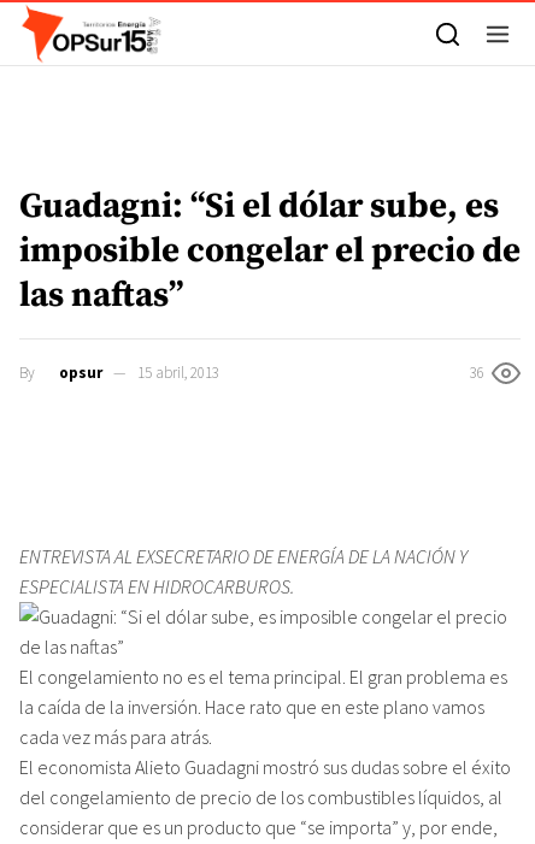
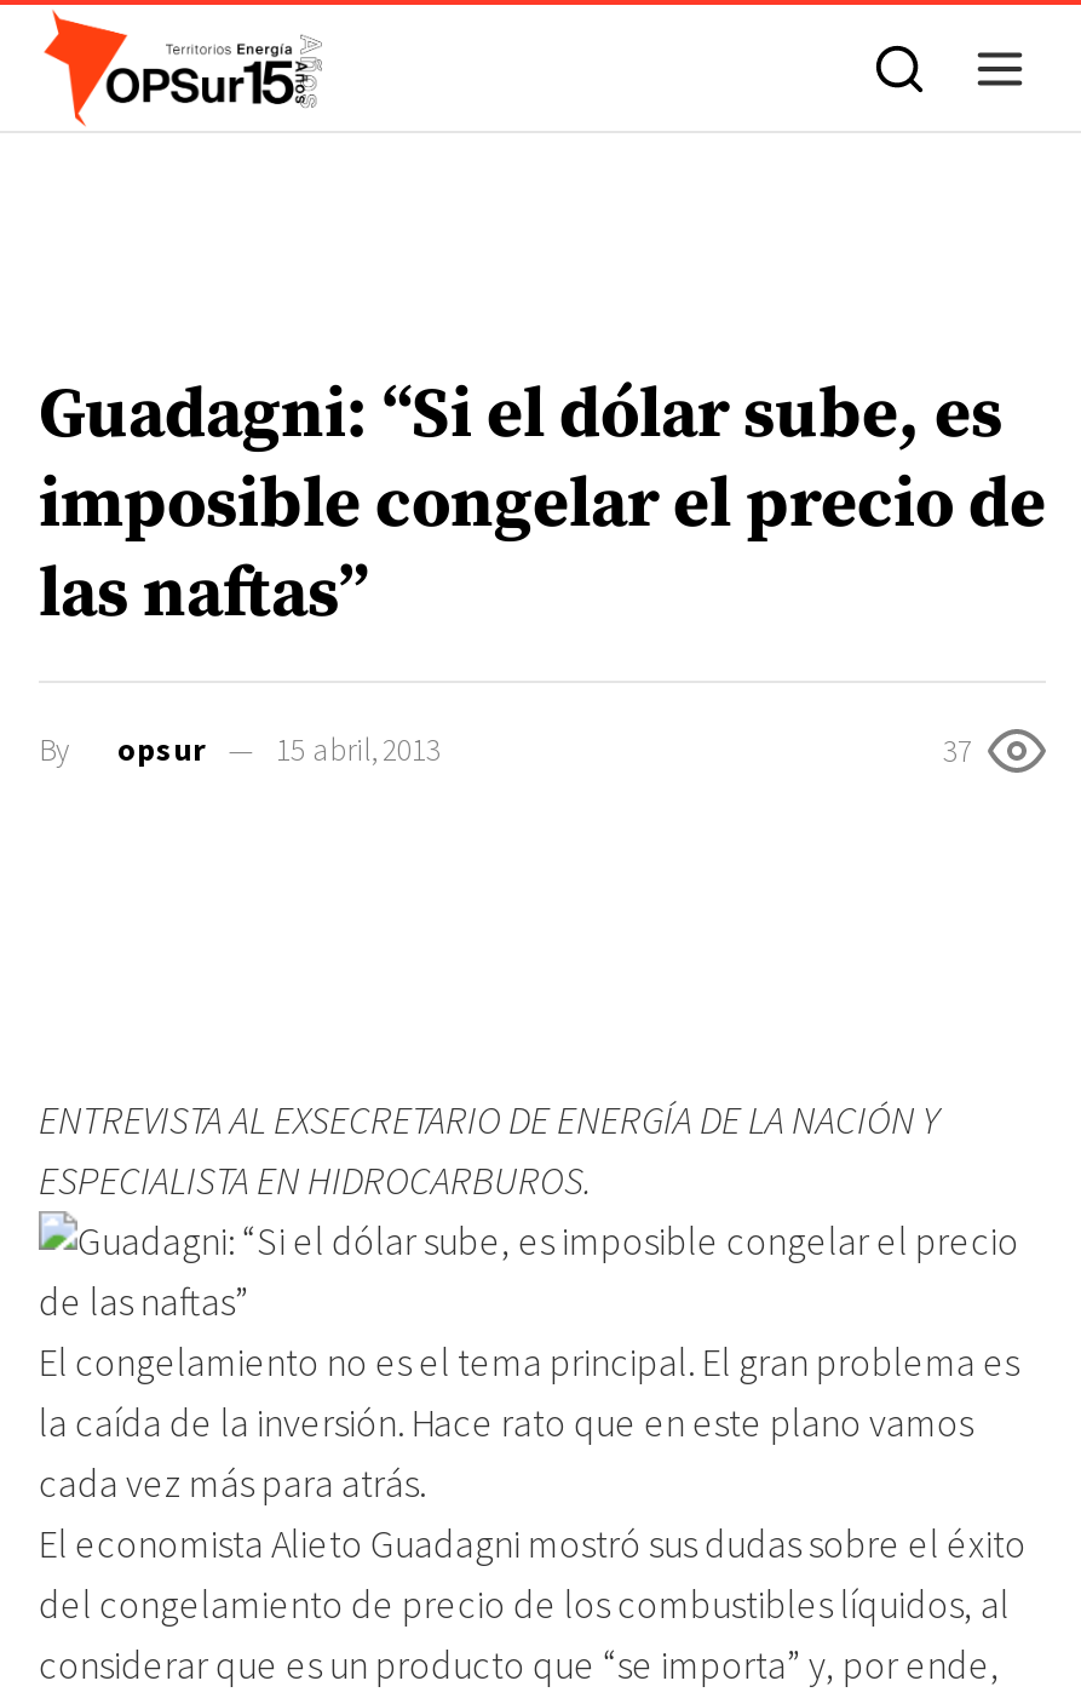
- 36
+ 37
